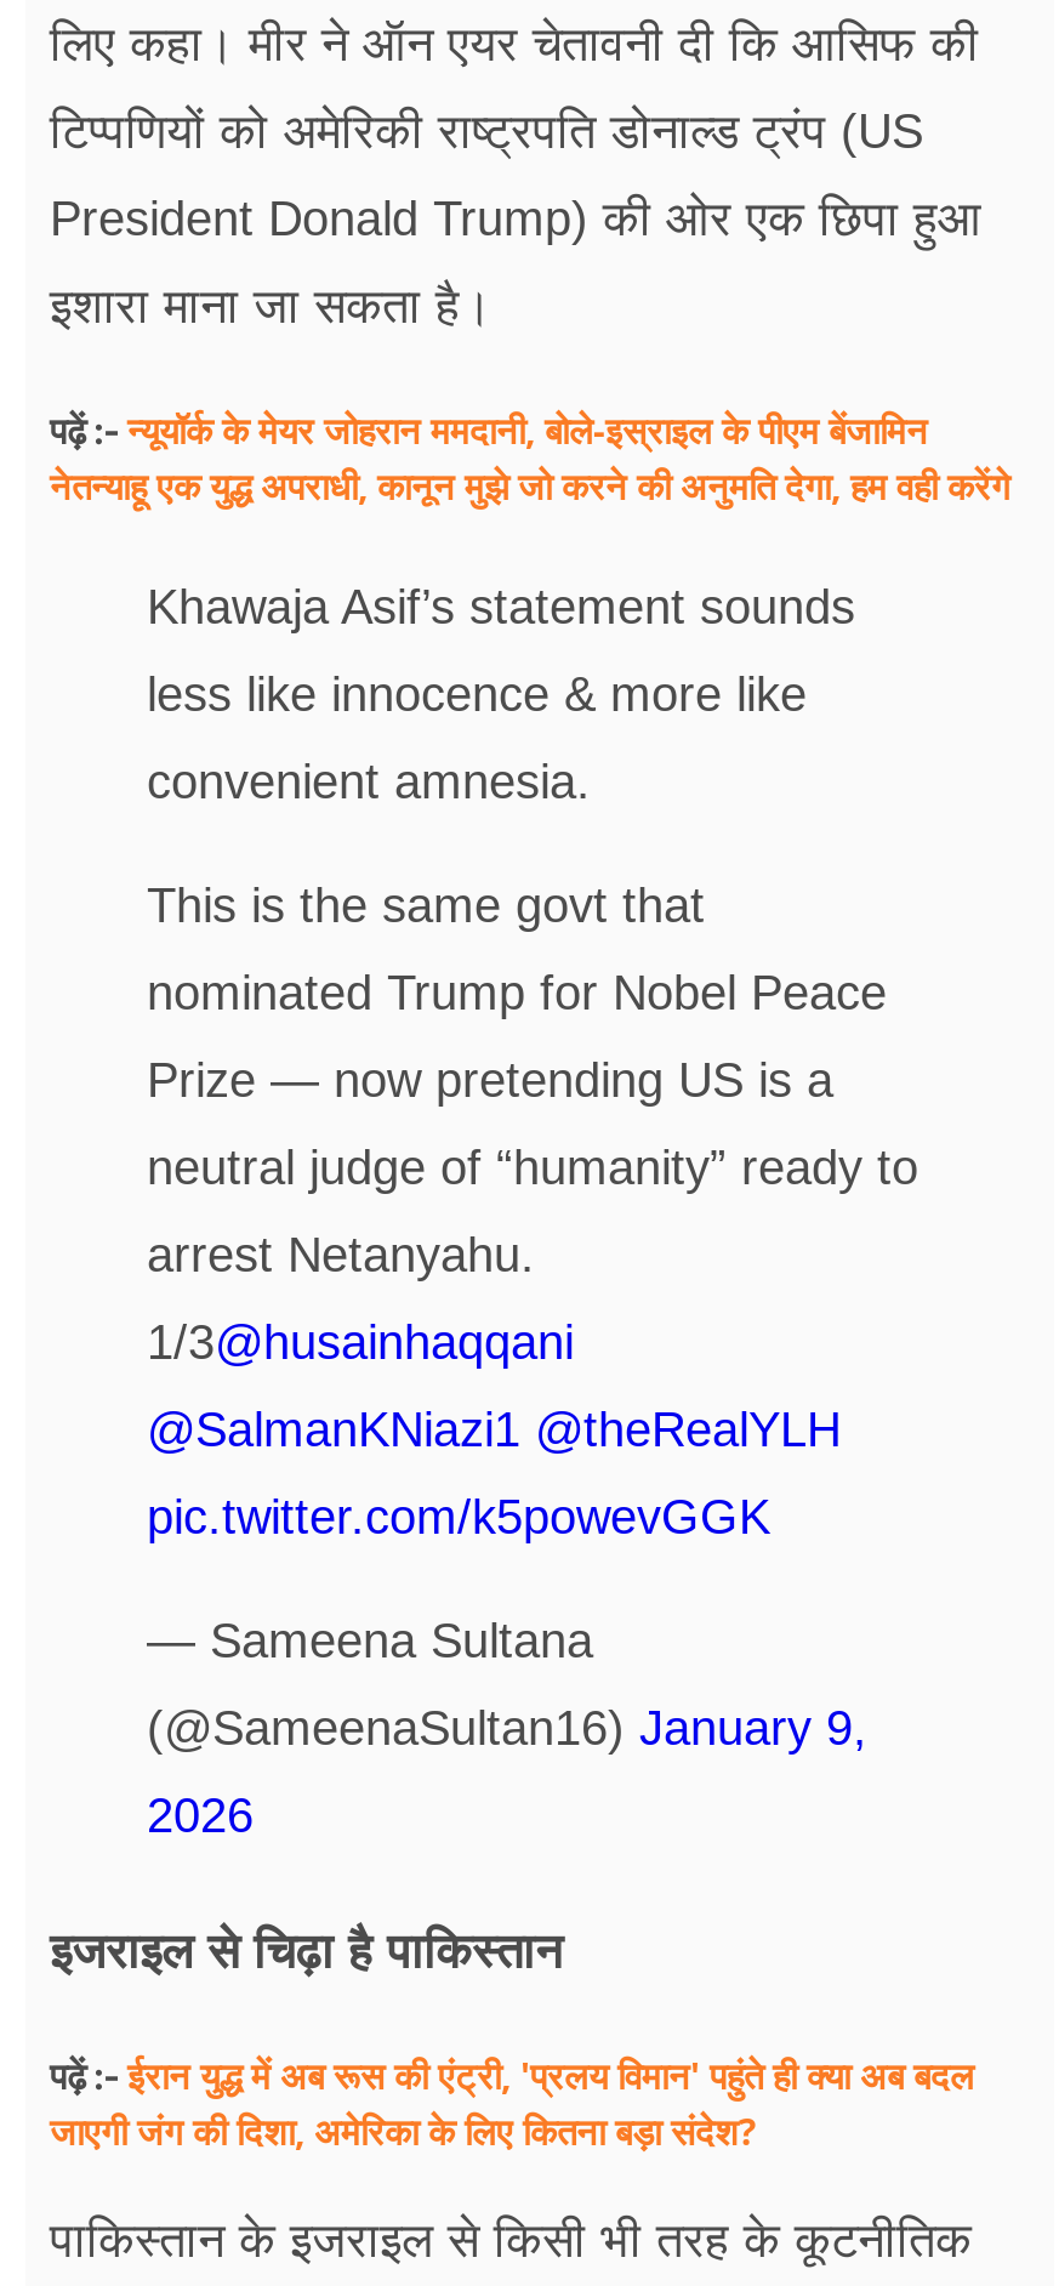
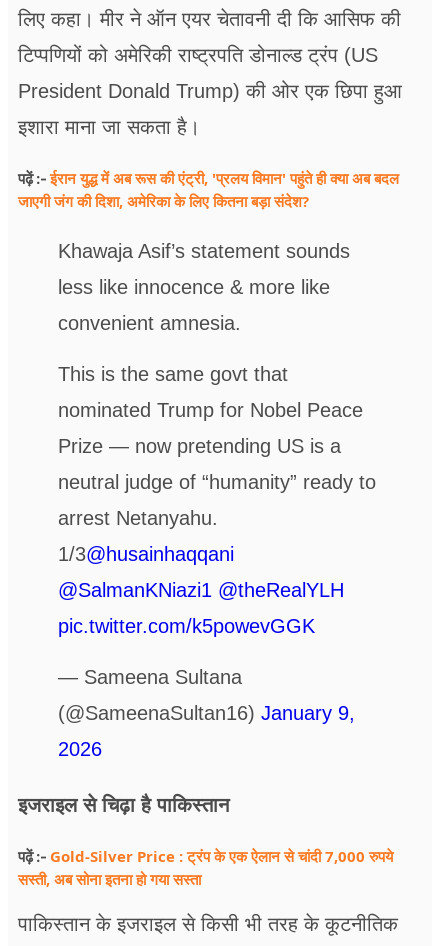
- पढ़ें :- न्यूयॉर्क के मेयर जोहरान ममदानी, बोले-इस्राइल के पीएम बेंजामिन
- नेतन्याहू एक युद्ध अपराधी, कानून मुझे जो करने की अनुमति देगा, हम वही करेंगे

+ पढ़ें :- Gold-Silver Price : ट्रंप के एक ऐलान से चांदी 7,000 रुपये
+ सस्ती, अब सोना इतना हो गया सस्ता

moved up: पढ़ें :- ईरान युद्ध में अब रूस की एंट्री, 'प्रलय विमान' पहुंते ही क्या अब बदल | जाएगी जंग की दिशा, अमेरिका के लिए कितना बड़ा संदेश?
